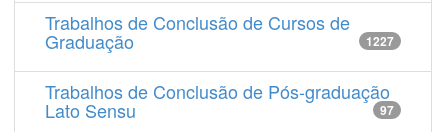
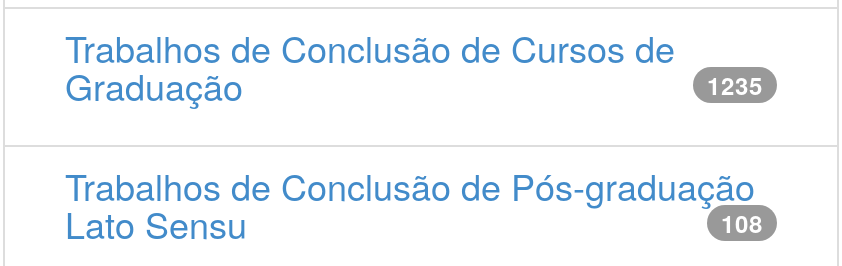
- 1227
+ 1235

- 97
+ 108
